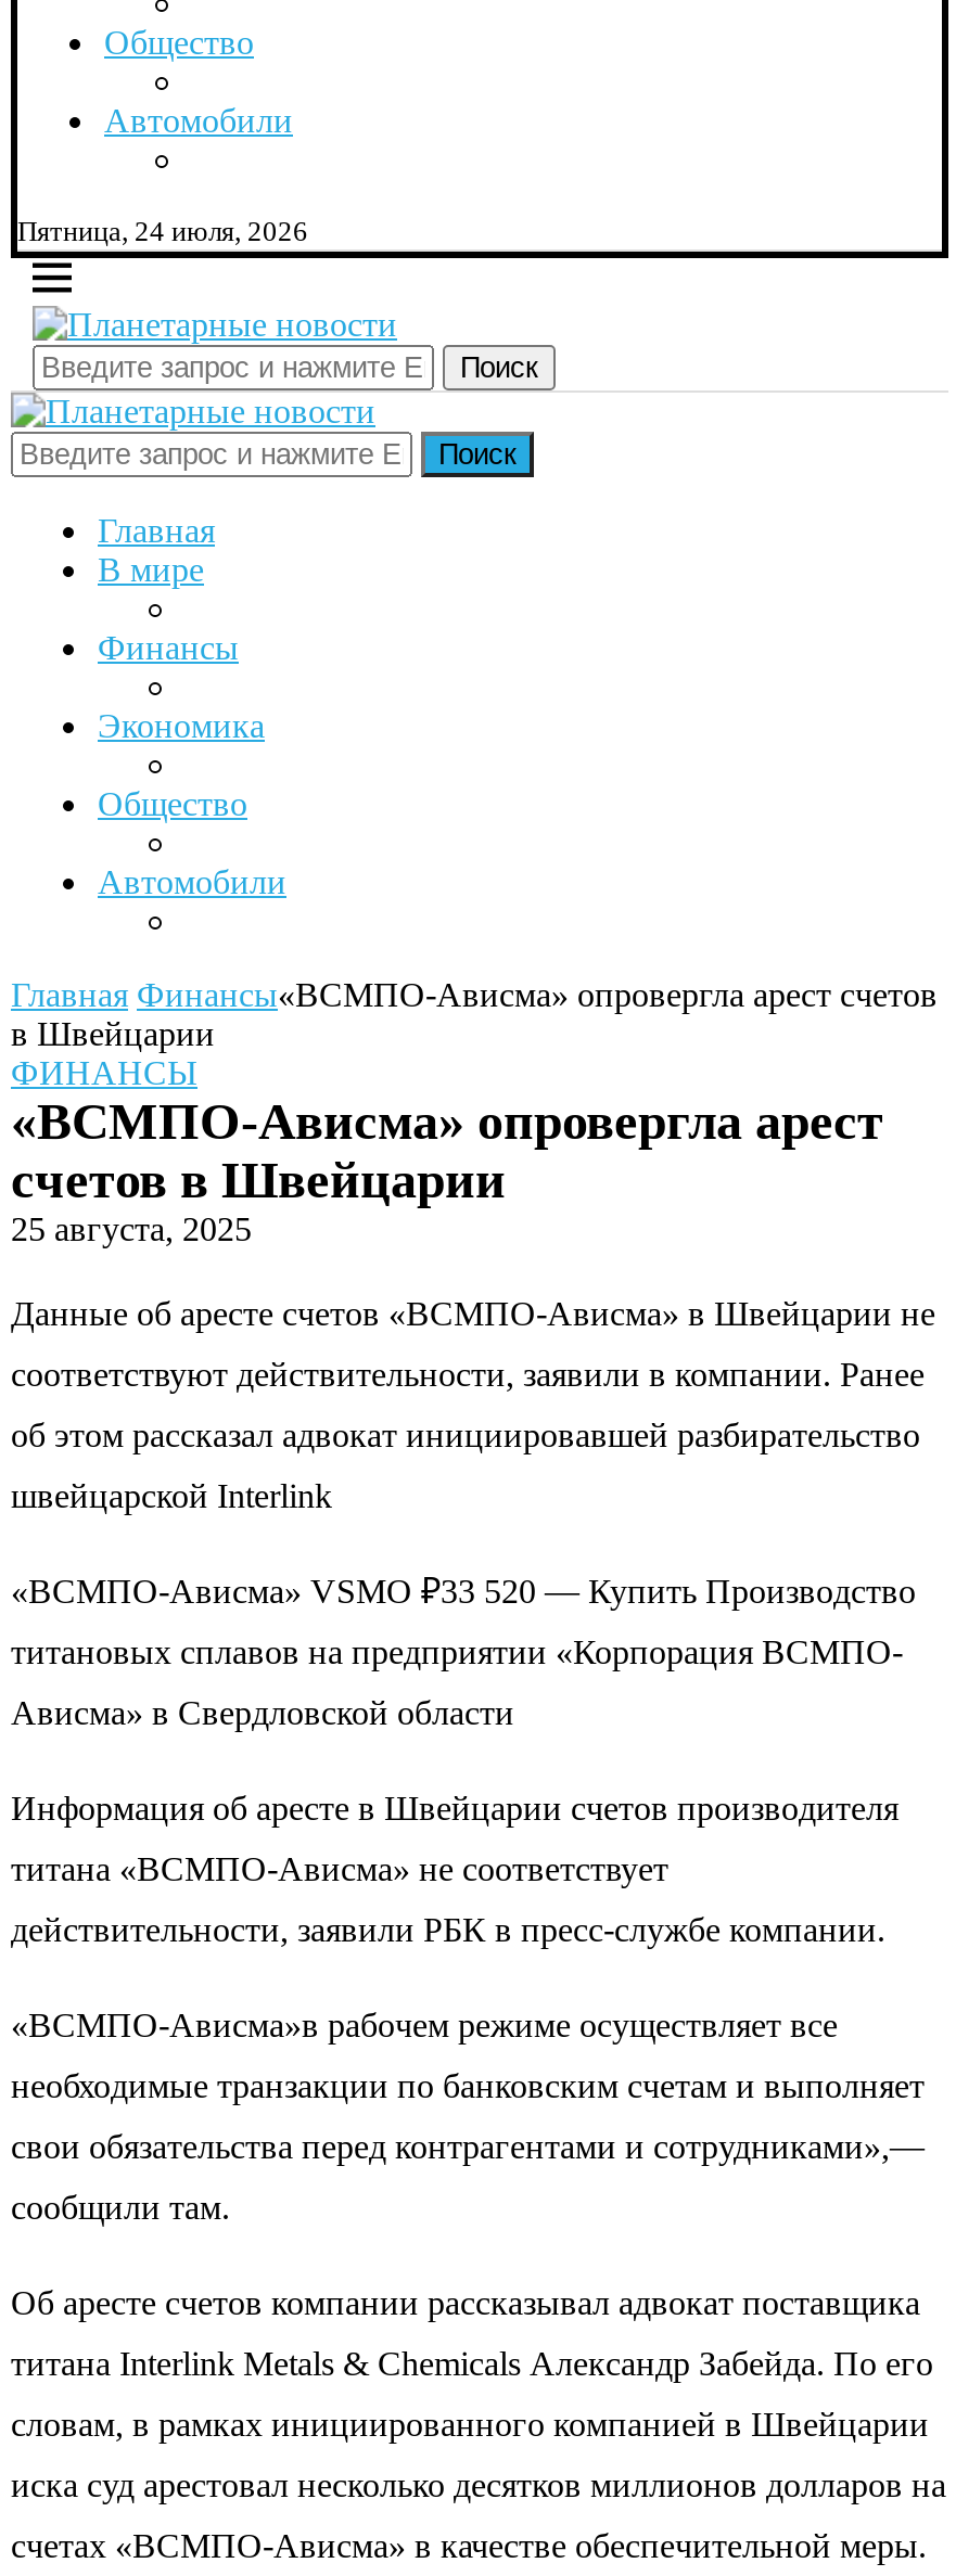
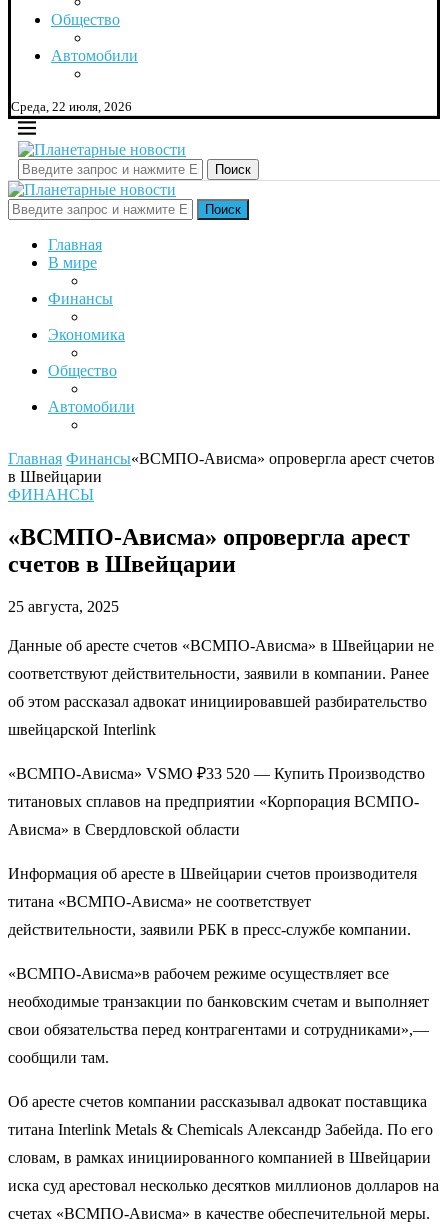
- Пятница, 24 июля, 2026
+ Среда, 22 июля, 2026
